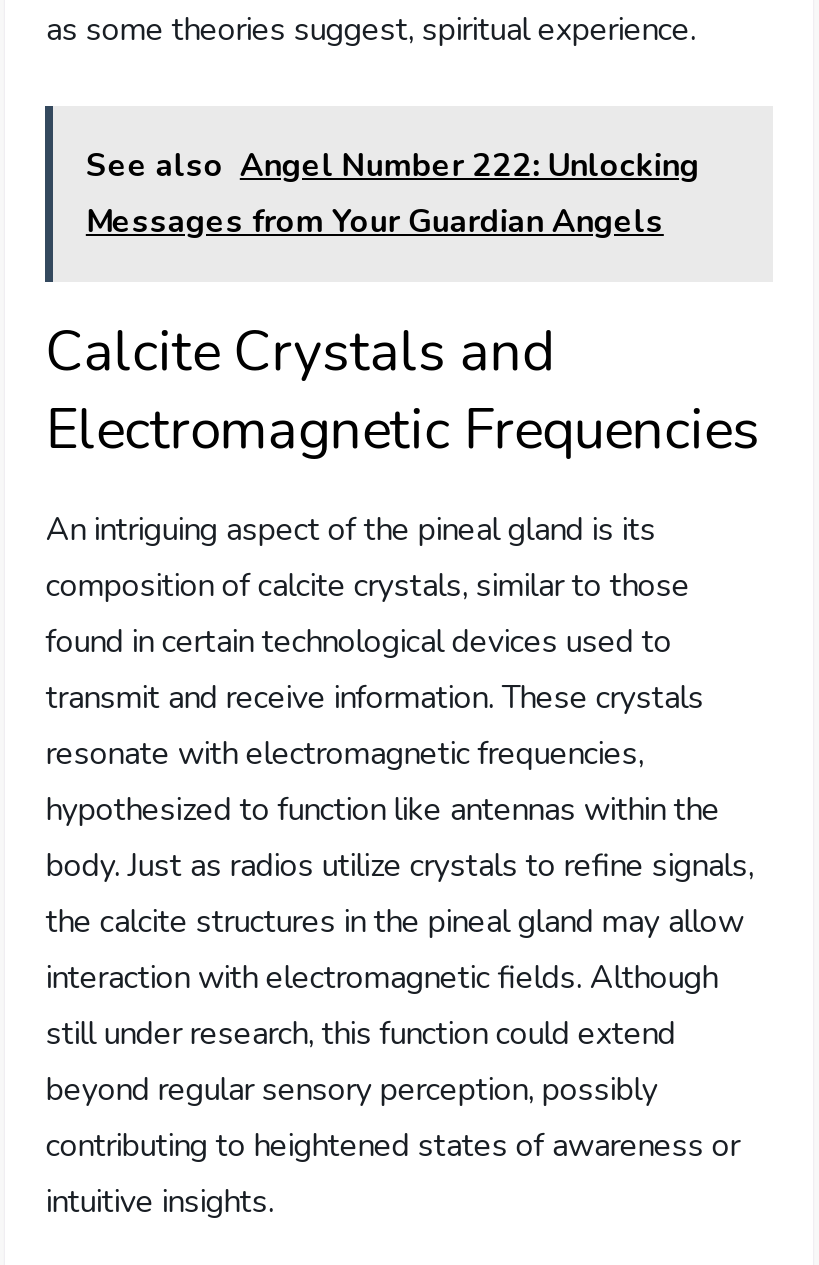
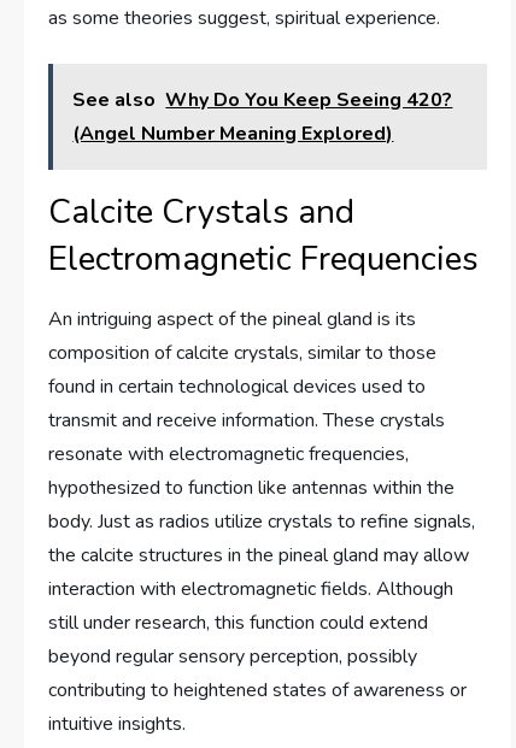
- See also Angel Number 222: Unlocking
- Messages from Your Guardian Angels
+ See also Why Do You Keep Seeing 420?
+ (Angel Number Meaning Explored)
